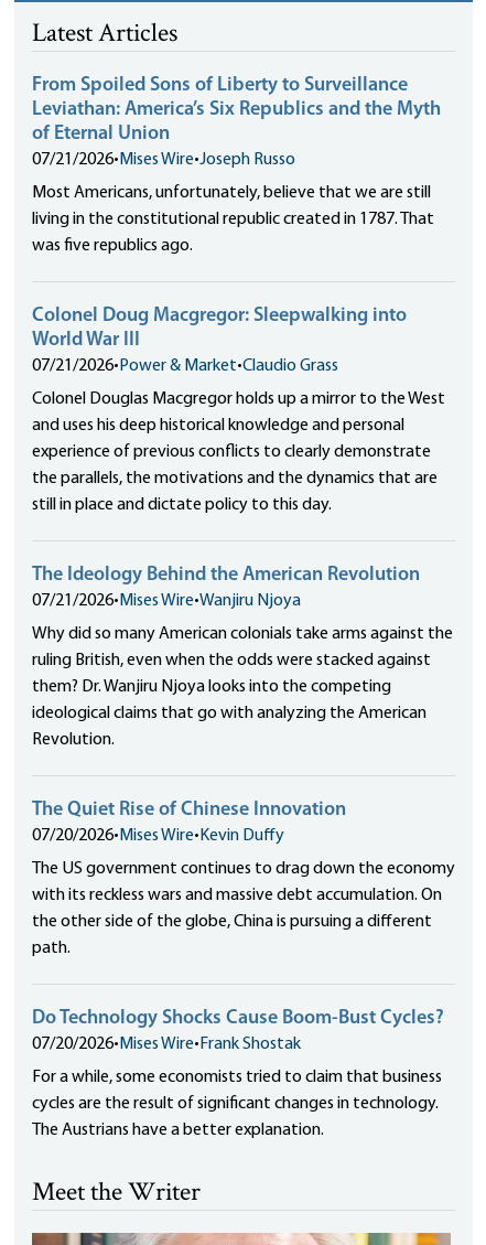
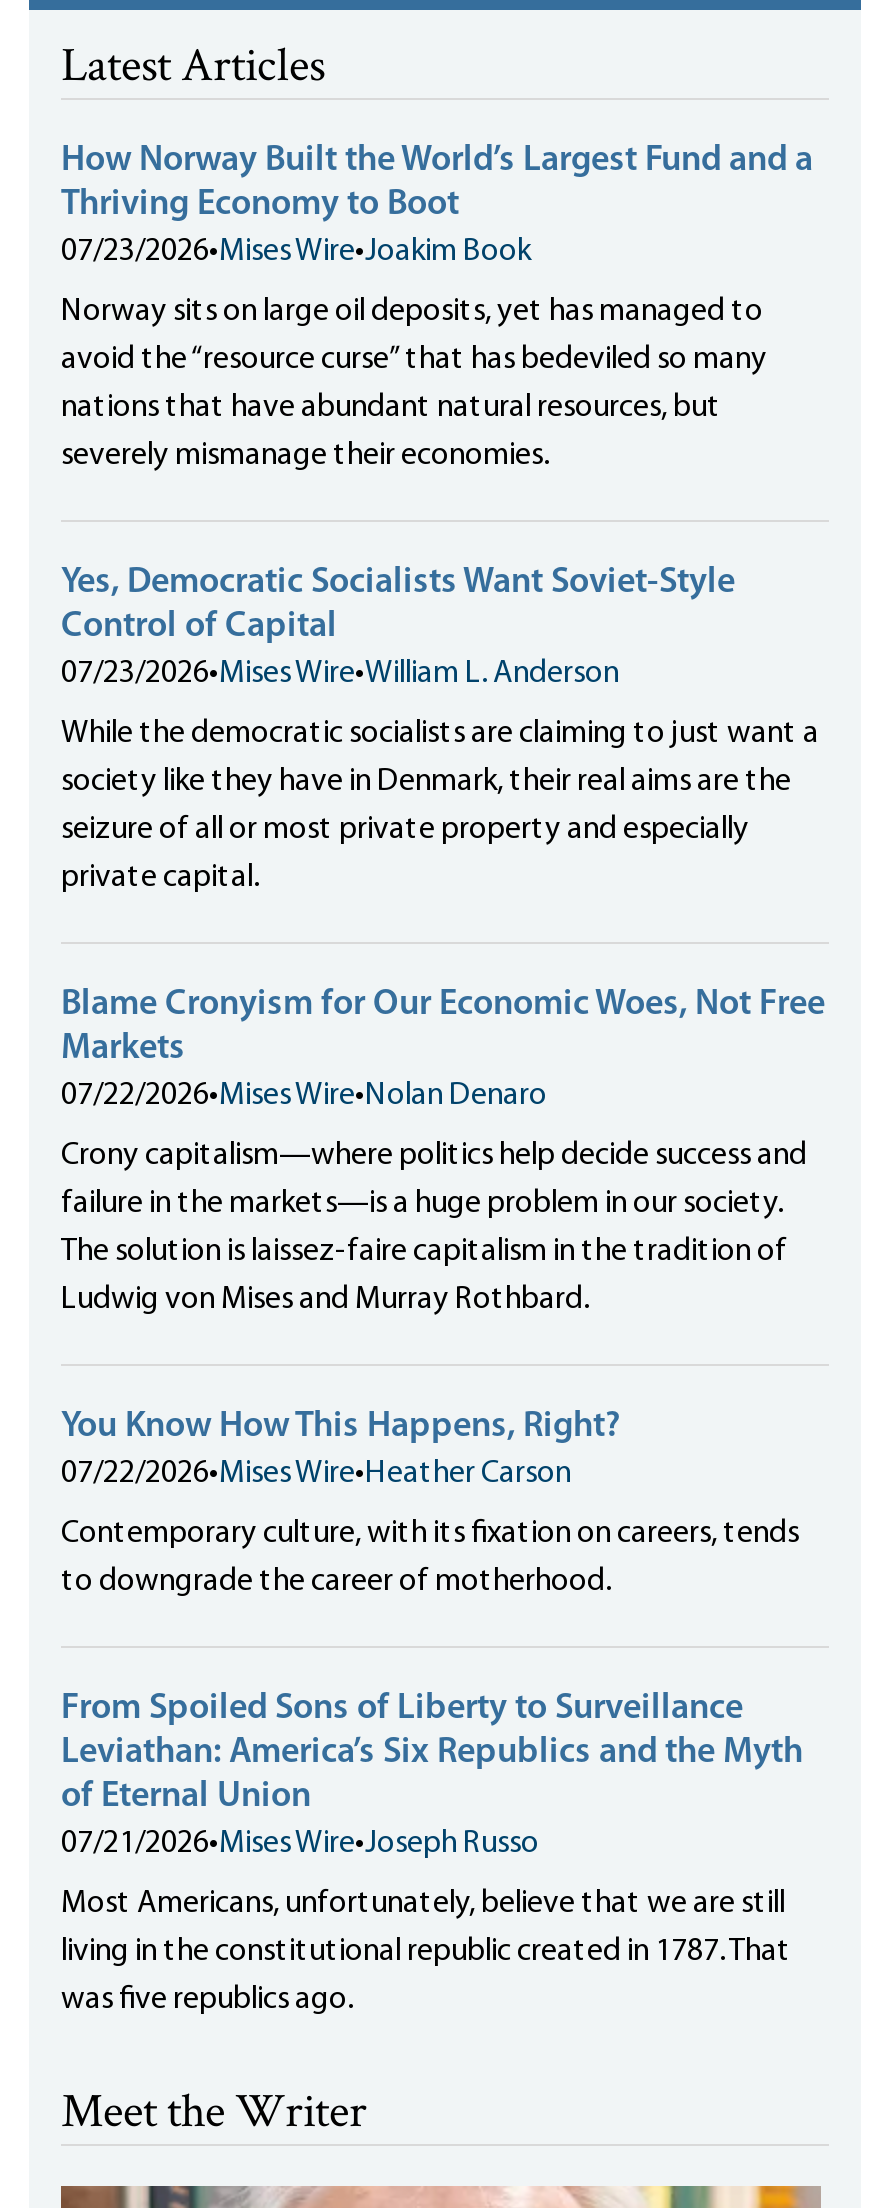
+ How Norway Built the World’s Largest Fund and a
+ Thriving Economy to Boot
+ 07/23/2026•Mises Wire•Joakim Book
+ Norway sits on large oil deposits, yet has managed to
+ avoid the “resource curse” that has bedeviled so many
+ nations that have abundant natural resources, but
+ severely mismanage their economies.
+ Yes, Democratic Socialists Want Soviet-Style
+ Control of Capital
+ 07/23/2026•Mises Wire•William L. Anderson
+ While the democratic socialists are claiming to just want a
+ society like they have in Denmark, their real aims are the
+ seizure of all or most private property and especially
+ private capital.
+ Blame Cronyism for Our Economic Woes, Not Free
+ Markets
+ 07/22/2026•Mises Wire•Nolan Denaro
+ Crony capitalism—where politics help decide success and
+ failure in the markets—is a huge problem in our society.
+ The solution is laissez-faire capitalism in the tradition of
+ Ludwig von Mises and Murray Rothbard.
+ You Know How This Happens, Right?
+ 07/22/2026•Mises Wire•Heather Carson
+ Contemporary culture, with its fixation on careers, tends
+ to downgrade the career of motherhood.

moved down: From Spoiled Sons of Liberty to Surveillance | Leviathan: America’s Six Republics and the Myth | of Eternal Union | 07/21/2026•Mises Wire•Joseph Russo | Most Americans, unfortunately, believe that we are still | living in the constitutional republic created in 1787. That | was five republics ago.

- Colonel Doug Macgregor: Sleepwalking into
- World War III
- 07/21/2026• Power & Market•Claudio Grass
- Colonel Douglas Macgregor holds up a mirror to the West
- and uses his deep historical knowledge and personal
- experience of previous conflicts to clearly demonstrate
- the parallels, the motivations and the dynamics that are
- still in place and dictate policy to this day.
- The Ideology Behind the American Revolution
- 07/21/2026• Mises Wire•Wanjiru Njoya
- Why did so many American colonials take arms against the
- ruling British, even when the odds were stacked against
- them? Dr. Wanjiru Njoya looks into the competing
- ideological claims that go with analyzing the American
- Revolution.
- The Quiet Rise of Chinese Innovation
- 07/20/2026• Mises Wire• Kevin Duffy
- The US government continues to drag down the economy
- with its reckless wars and massive debt accumulation. On
- the other side of the globe, China is pursuing a different
- path.
- Do Technology Shocks Cause Boom-Bust Cycles?
- 07/20/2026• Mises Wire• Frank Shostak
- For a while, some economists tried to claim that business
- cycles are the result of significant changes in technology.
- The Austrians have a better explanation.
